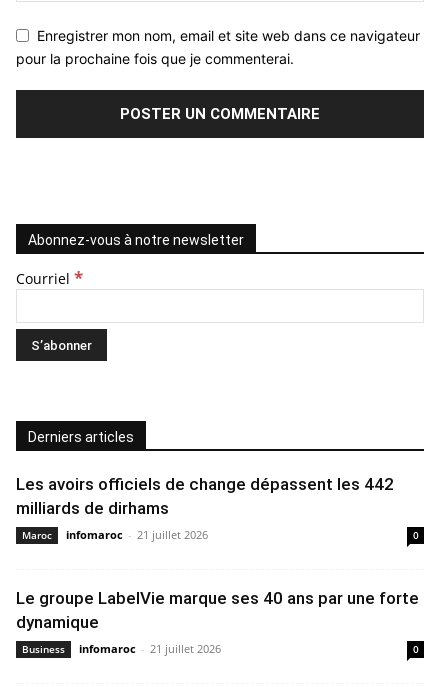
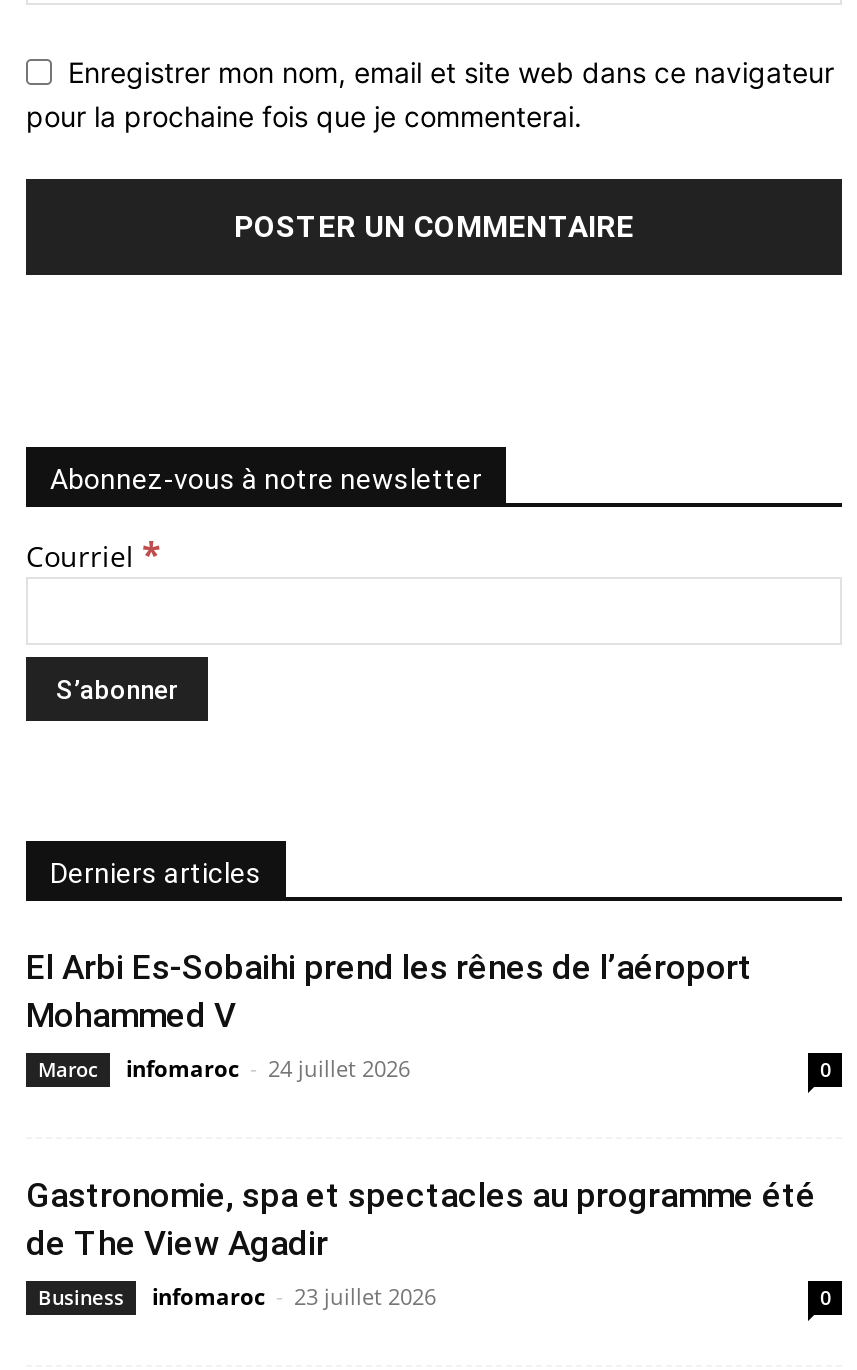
- Les avoirs officiels de change dépassent les 442
- milliards de dirhams
+ El Arbi Es-Sobaihi prend les rênes de l’aéroport
+ Mohammed V

- infomaroc - 21 juillet 2026
+ infomaroc - 24 juillet 2026

- Le groupe LabelVie marque ses 40 ans par une forte
- dynamique
+ Gastronomie, spa et spectacles au programme été
+ de The View Agadir

- infomaroc - 21 juillet 2026
+ infomaroc - 23 juillet 2026
